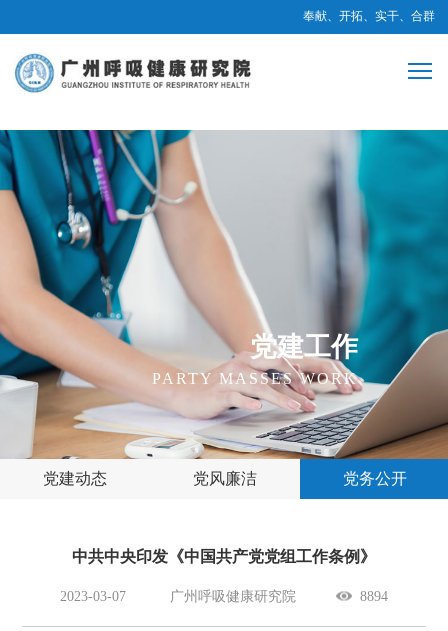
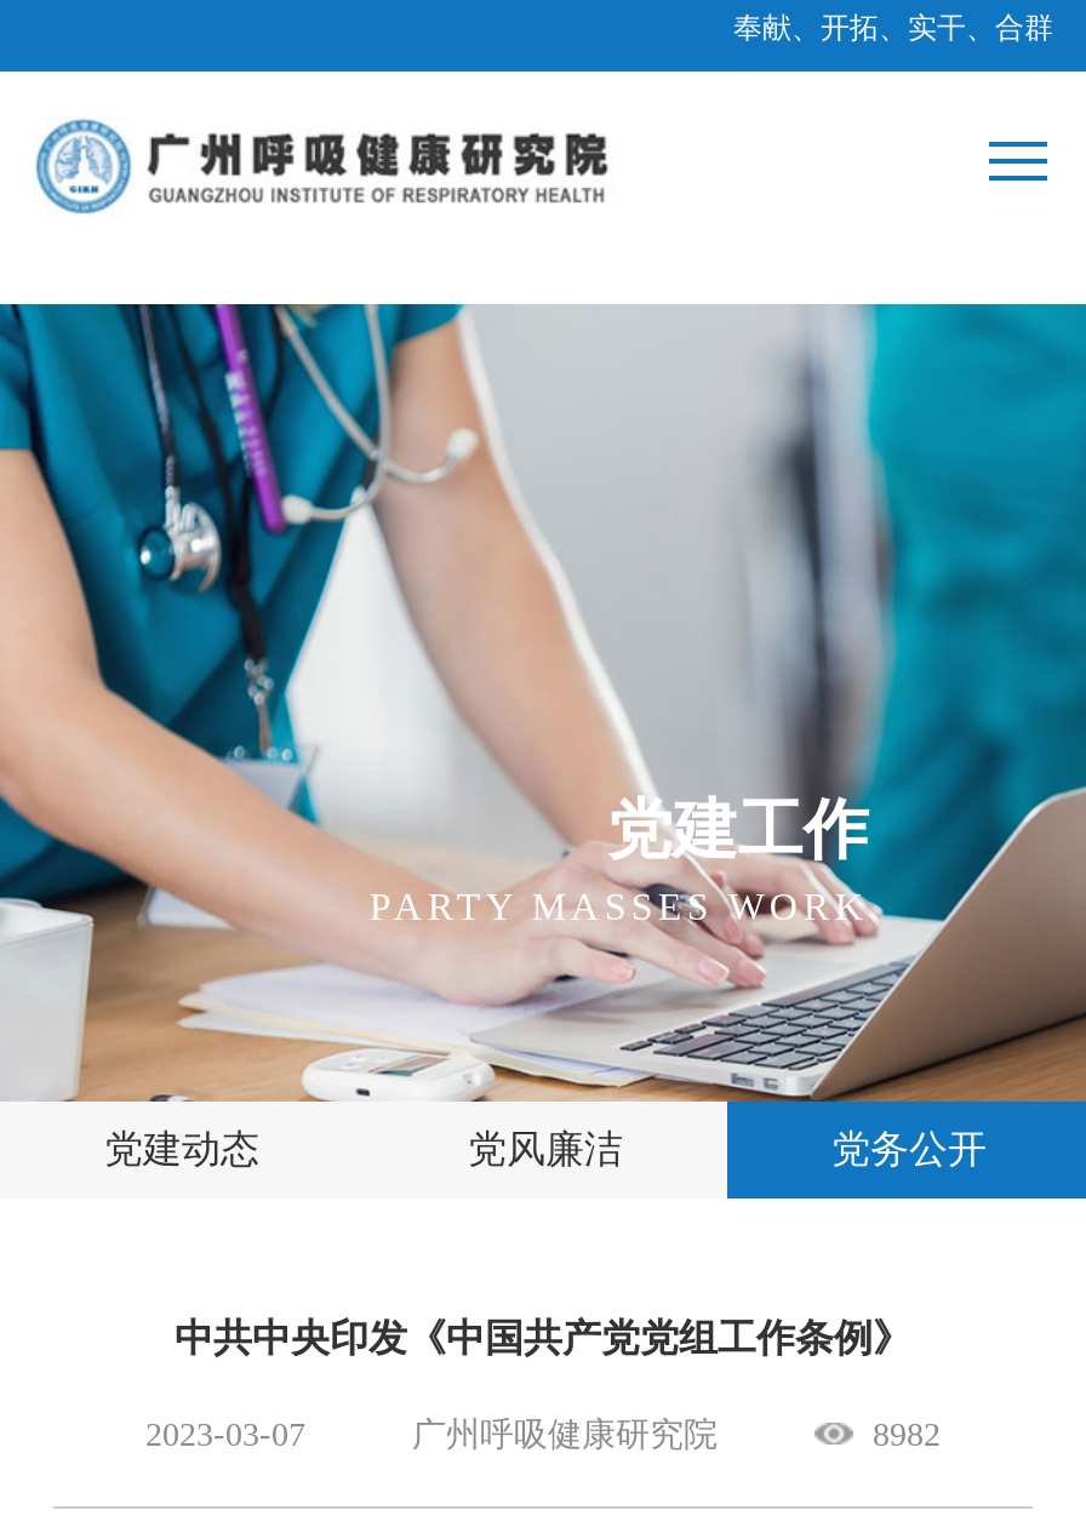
- 8894
+ 8982
